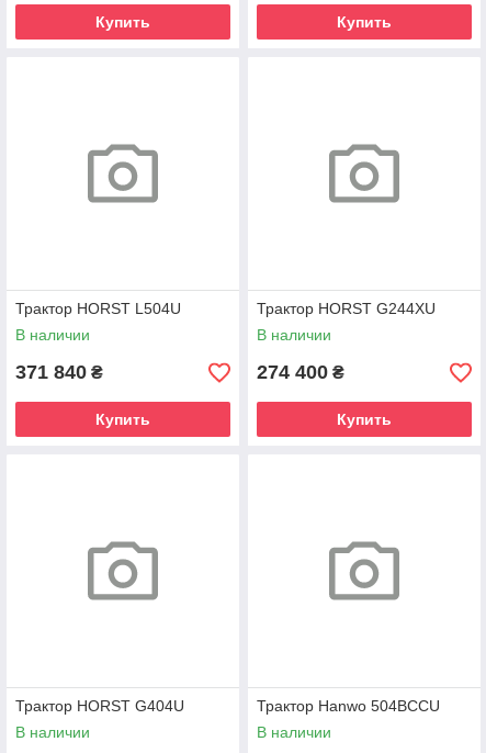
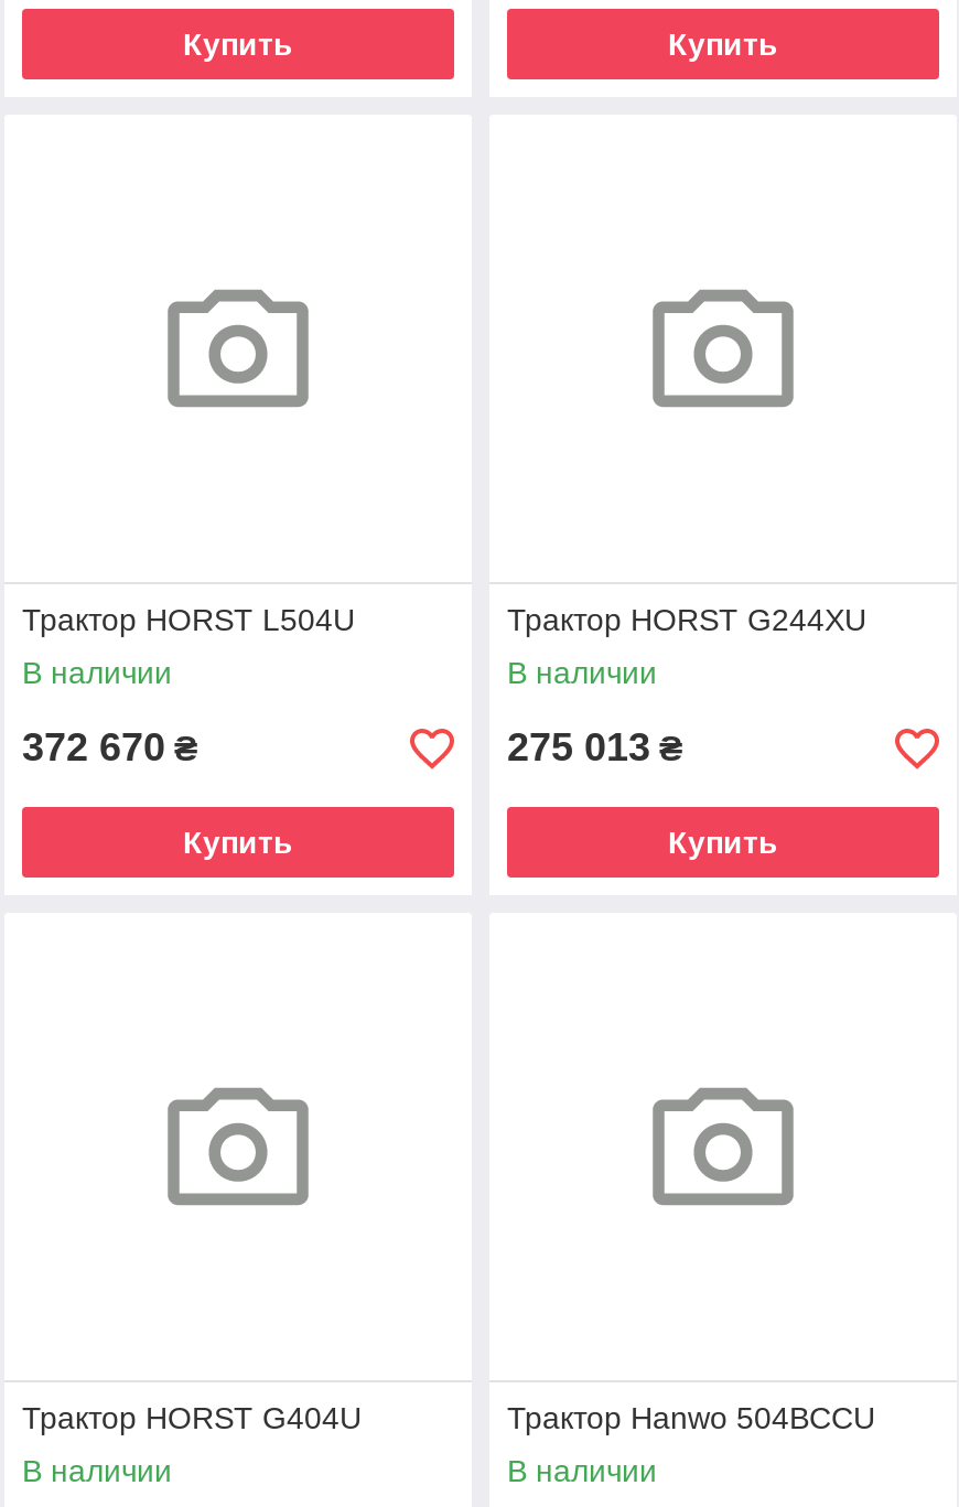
- 371 840 ₴
+ 372 670 ₴

- 274 400 ₴
+ 275 013 ₴
